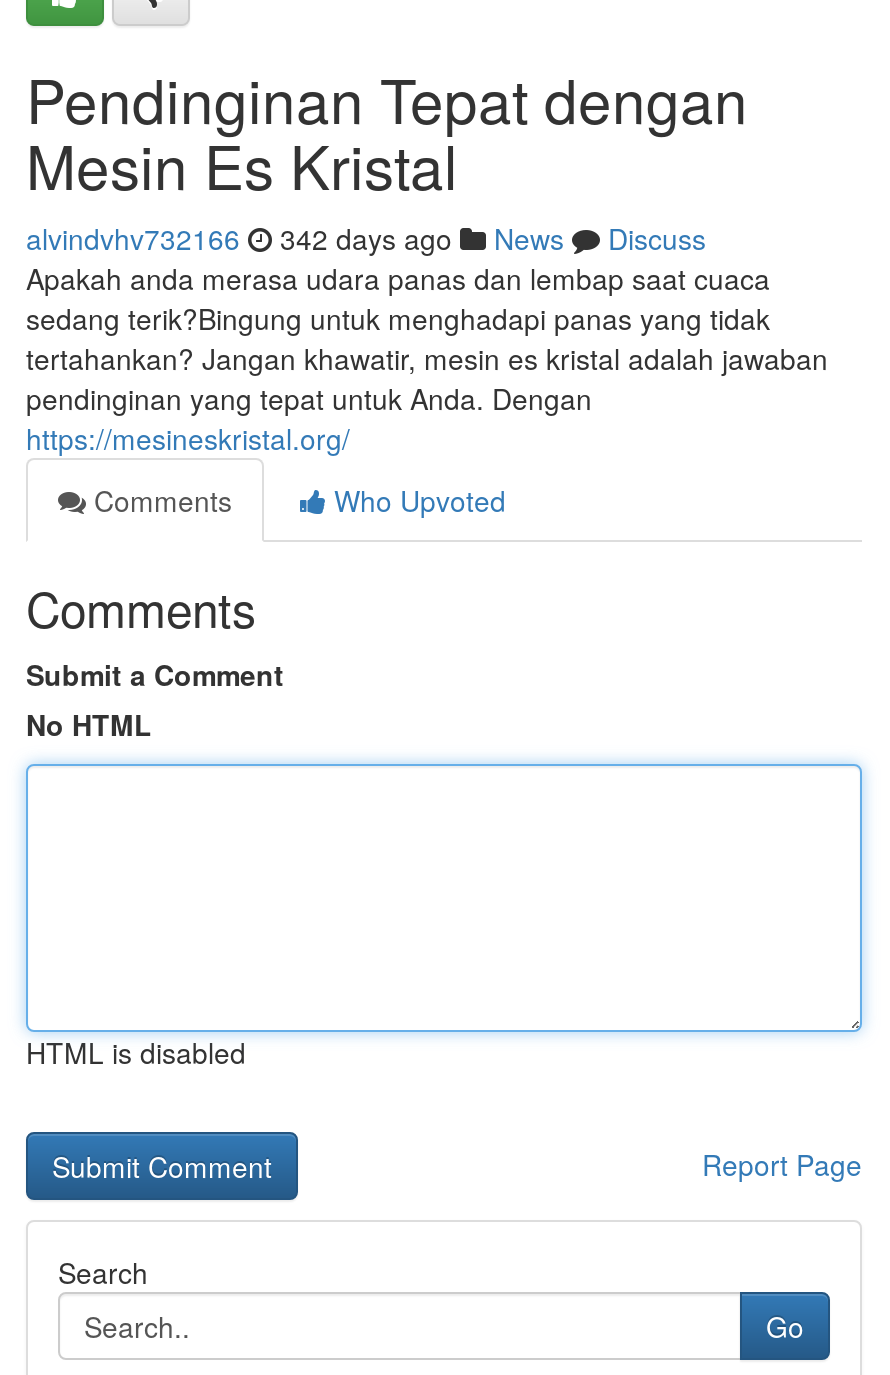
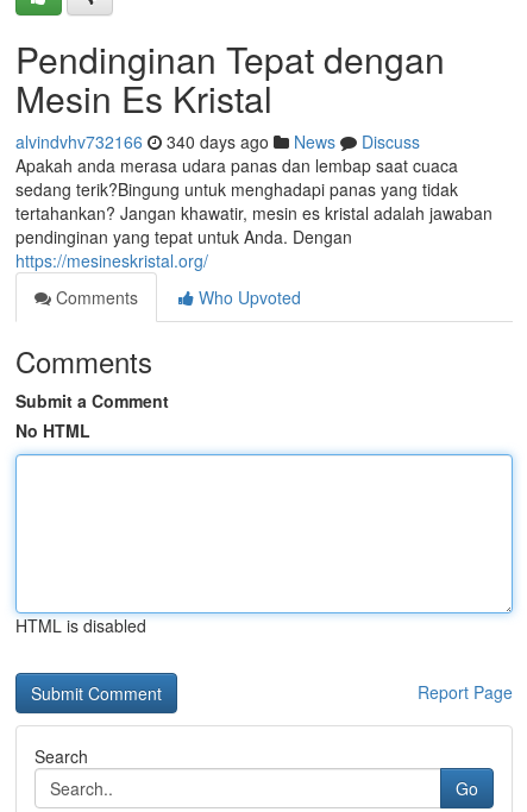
- alvindvhv732166 342 days ago News Discuss
+ alvindvhv732166 340 days ago News Discuss
